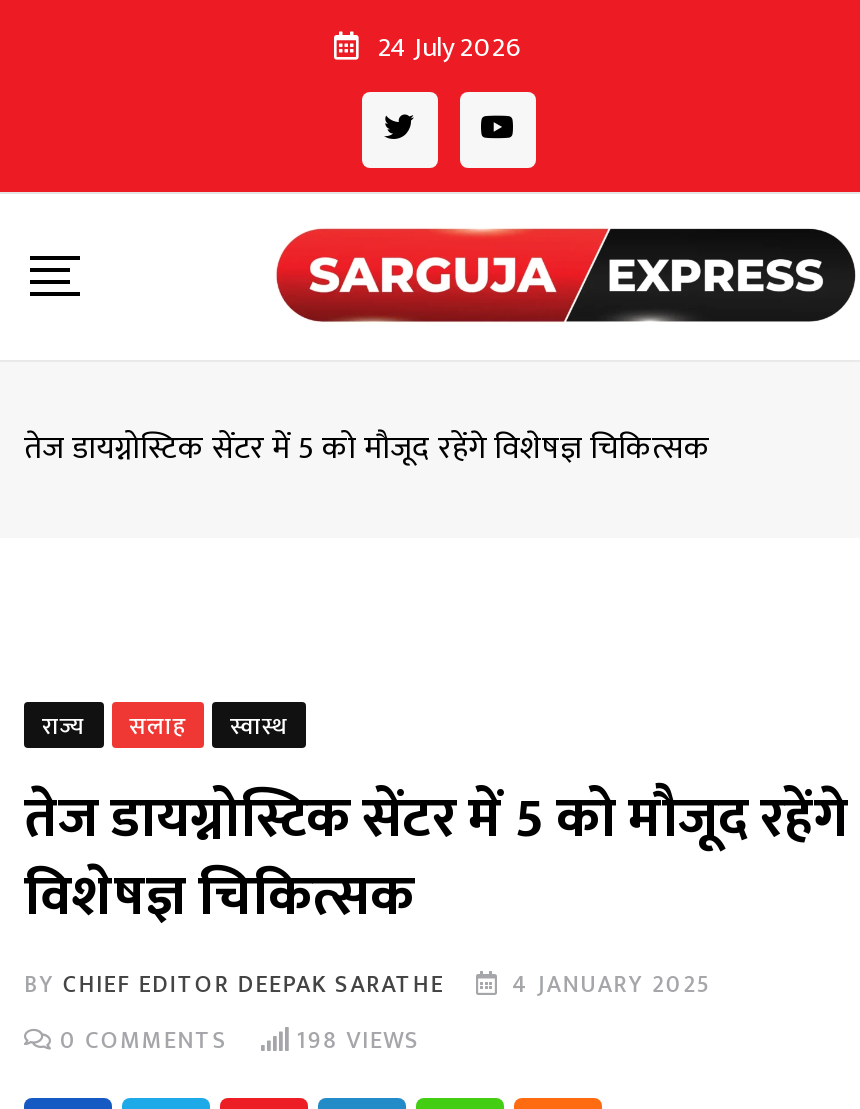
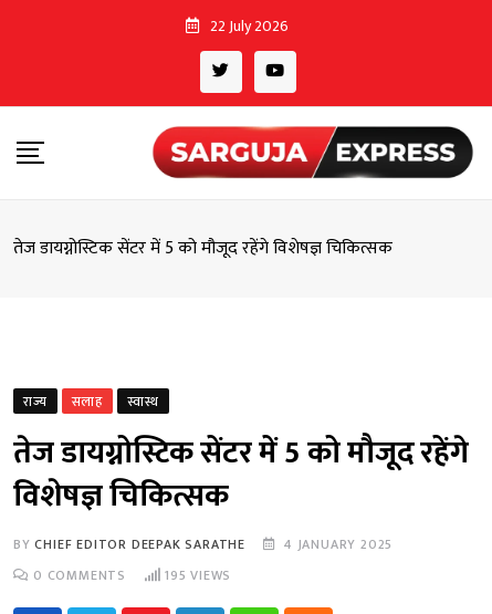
- 24 July 2026
+ 22 July 2026

- 0 COMMENTS 198 VIEWS
+ 0 COMMENTS 195 VIEWS
